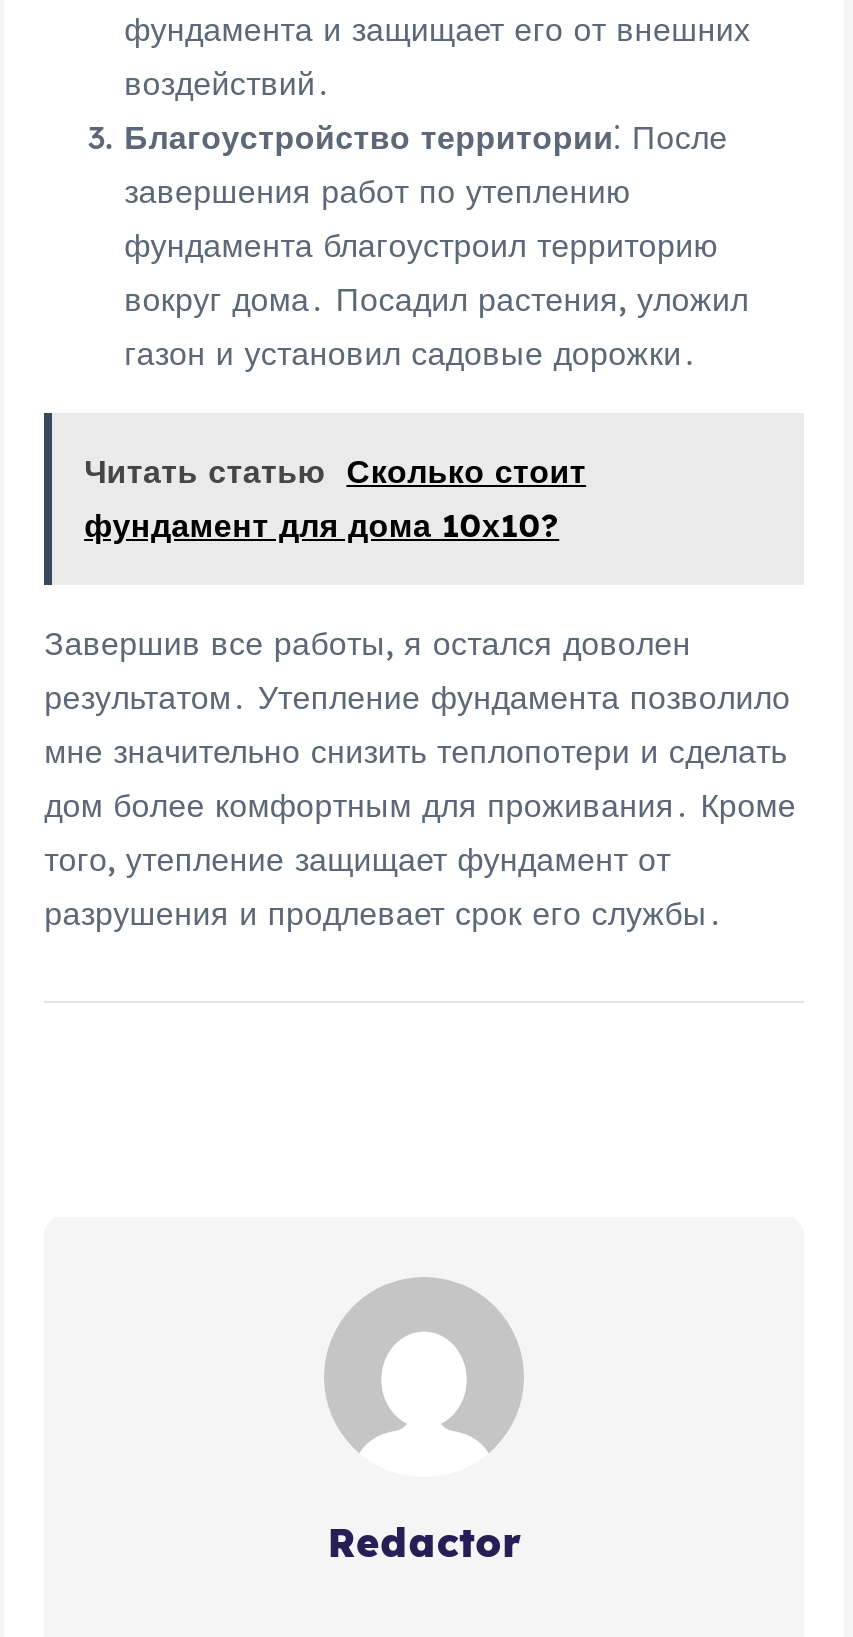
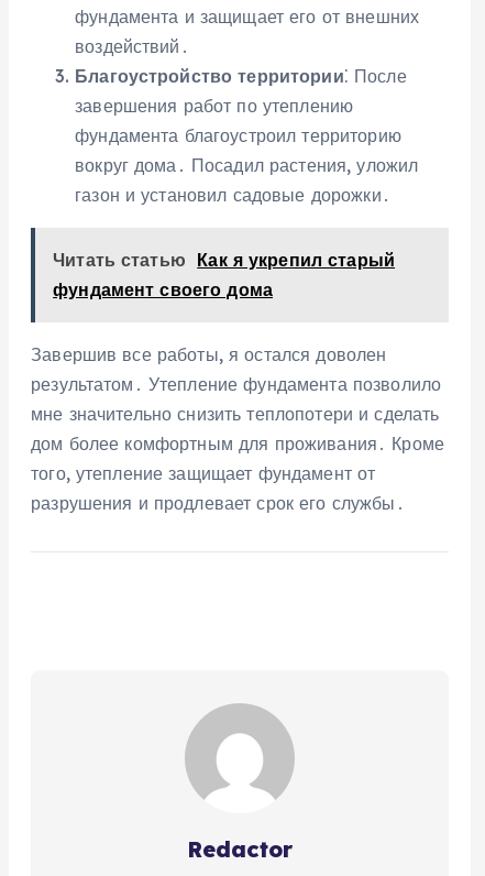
- Читать статью Сколько стоит
- фундамент для дома 10х10?
+ Читать статью Как я укрепил старый
+ фундамент своего дома
